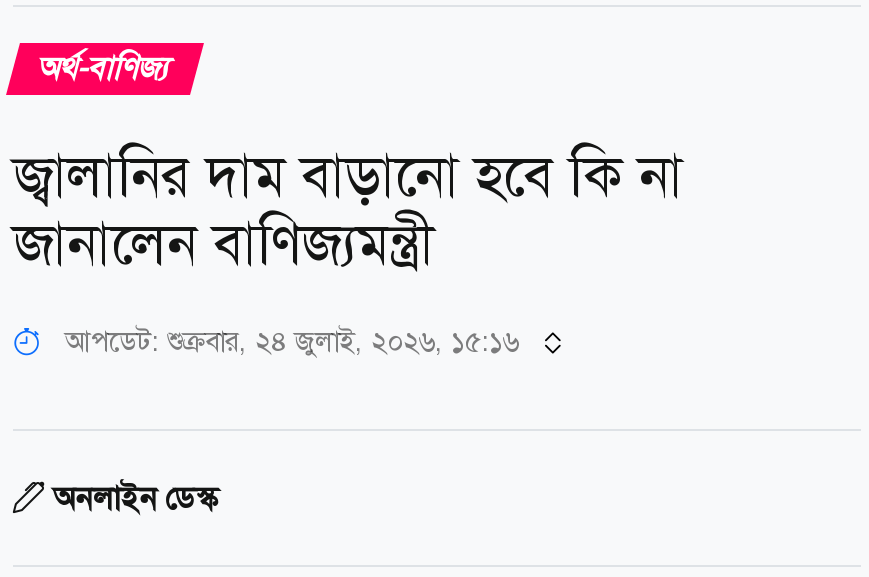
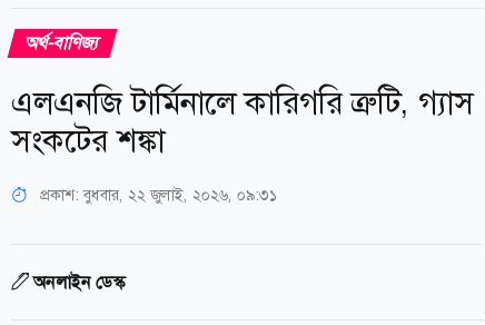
- জ্বালানির দাম বাড়ানো হবে কি না
- জানালেন বাণিজ্যমন্ত্রী
+ এলএনজি টার্মিনালে কারিগরি ত্রুটি, গ্যাস
+ সংকটের শঙ্কা

- আপডেট: শুক্রবার, ২৪ জুলাই, ২০২৬, ১৫:১৬
+ প্রকাশ: বুধবার, ২২ জুলাই, ২০২৬, ০৯:৩১
